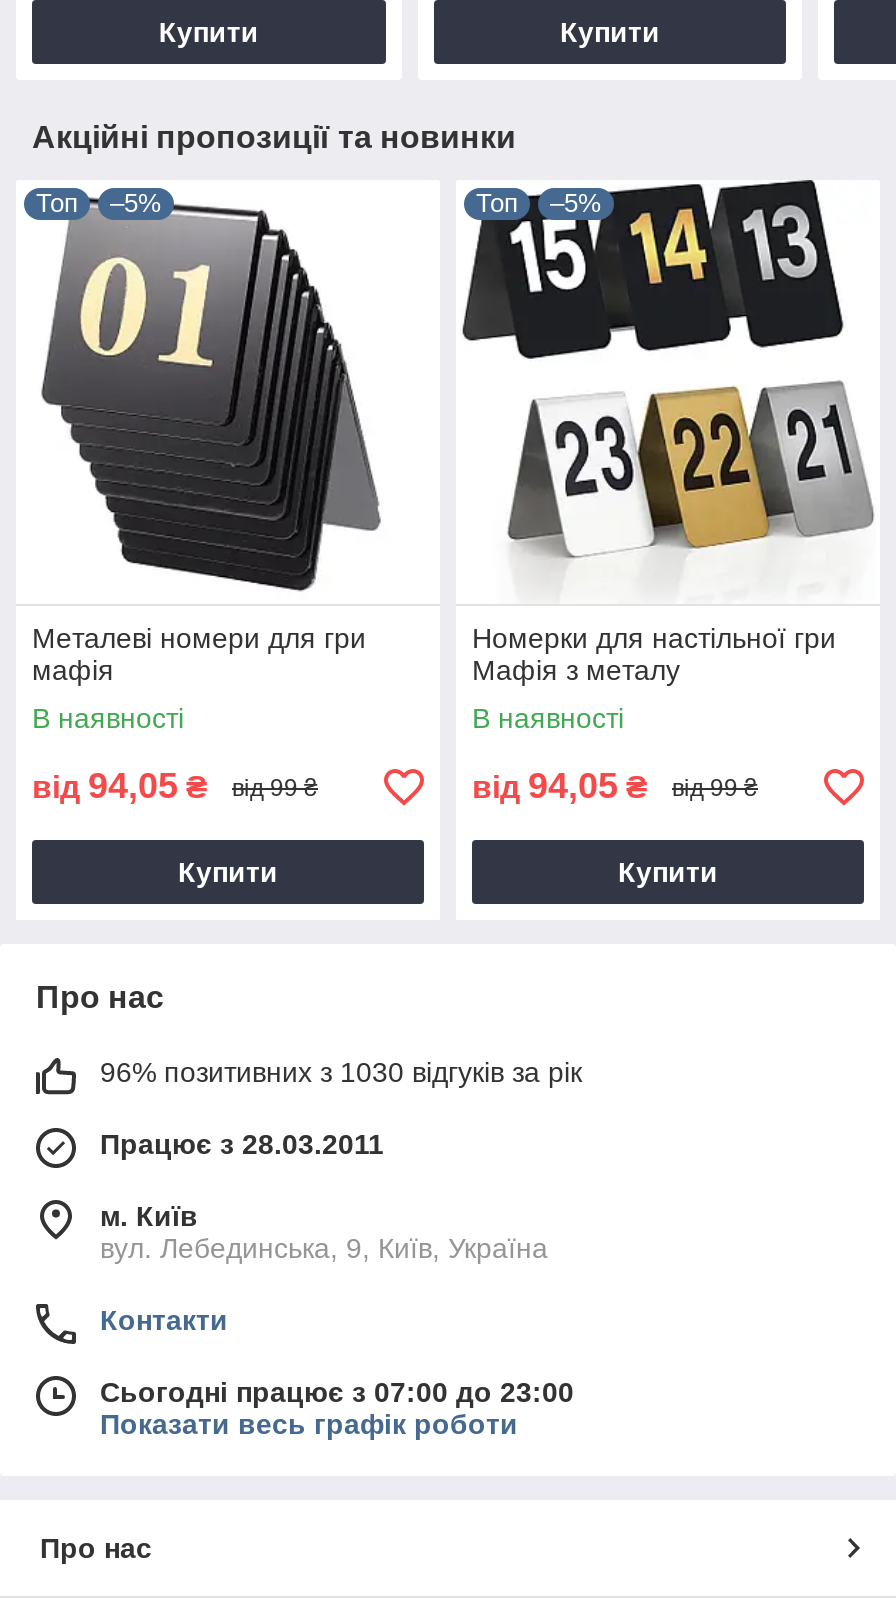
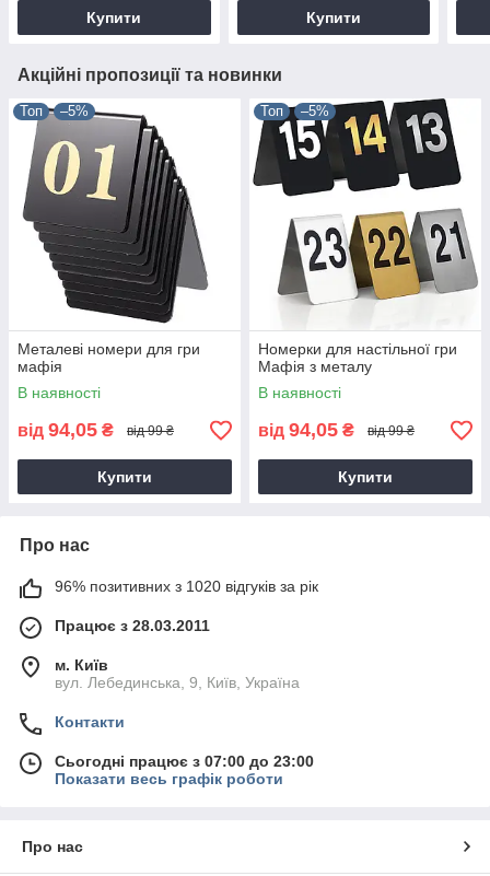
- 96% позитивних з 1030 відгуків за рік
+ 96% позитивних з 1020 відгуків за рік
